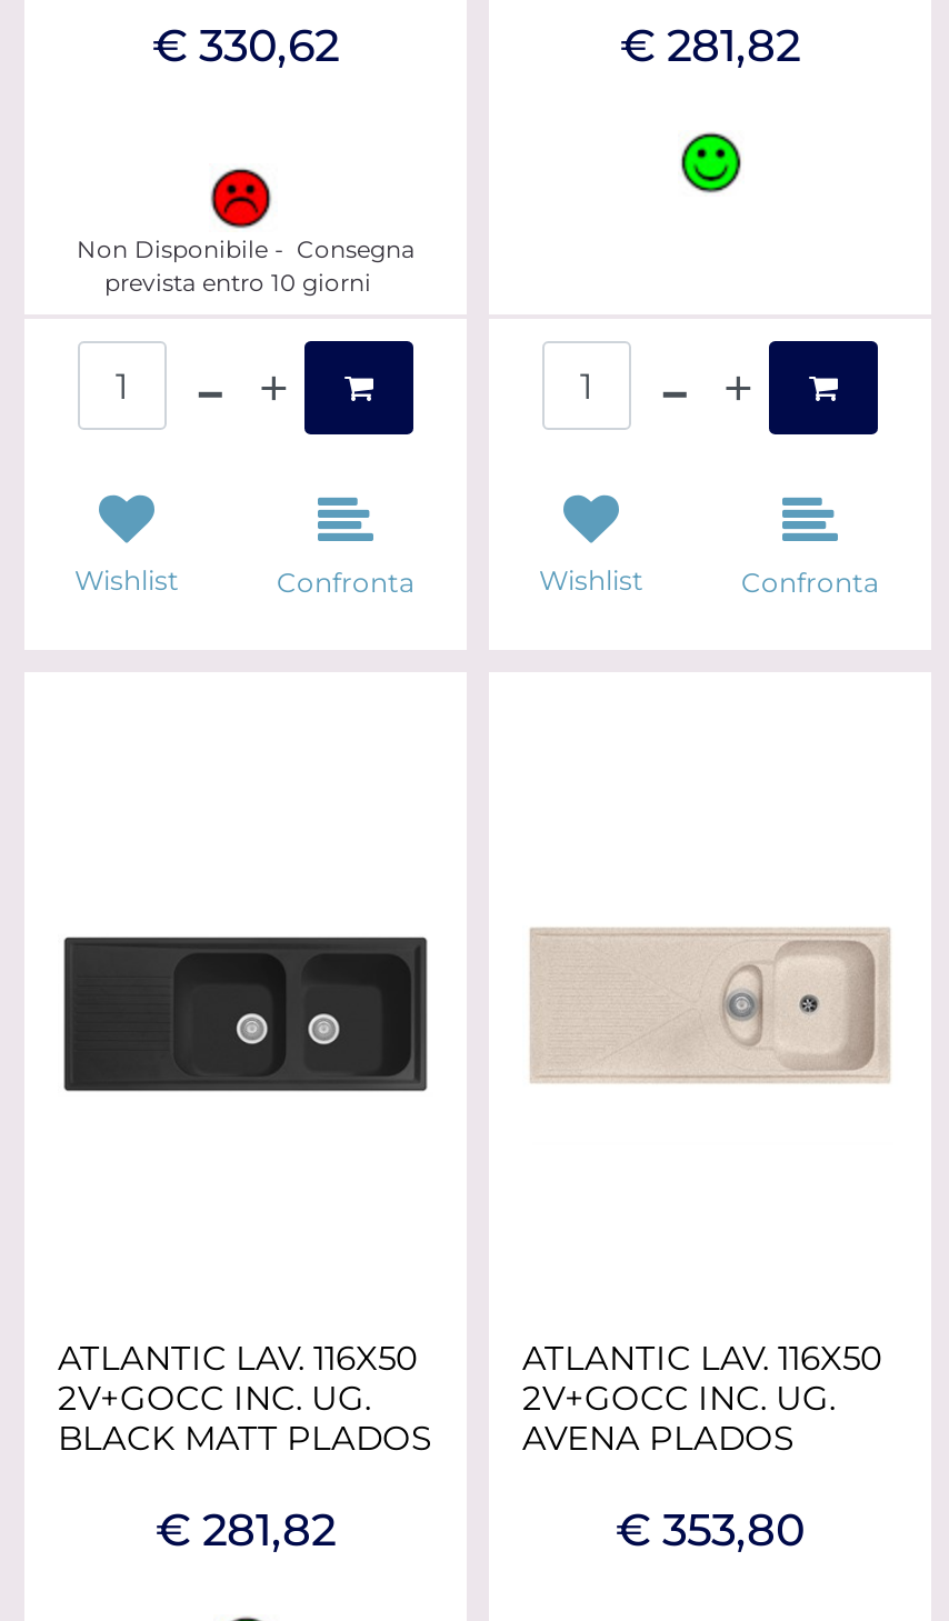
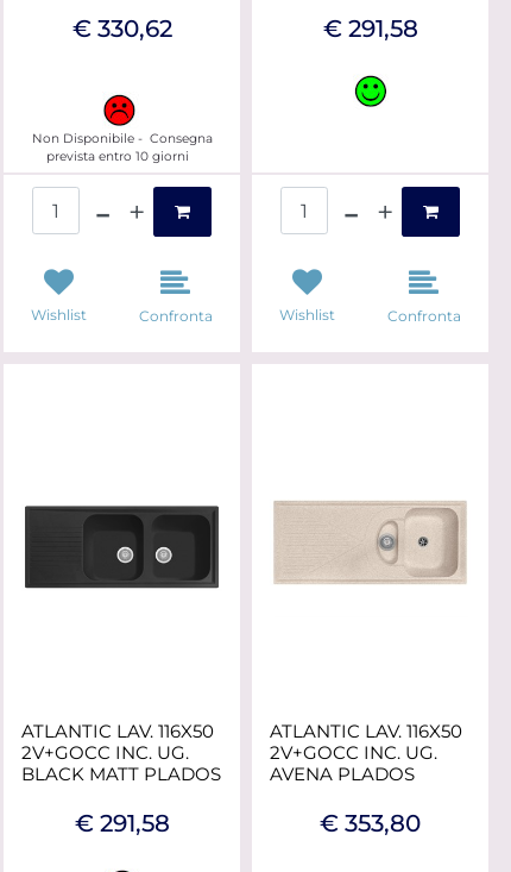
- € 281,82
+ € 291,58

- € 281,82
+ € 291,58
